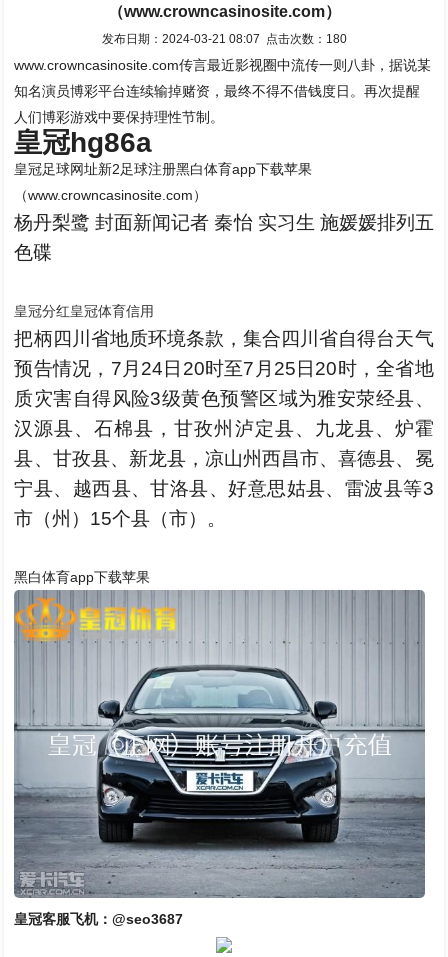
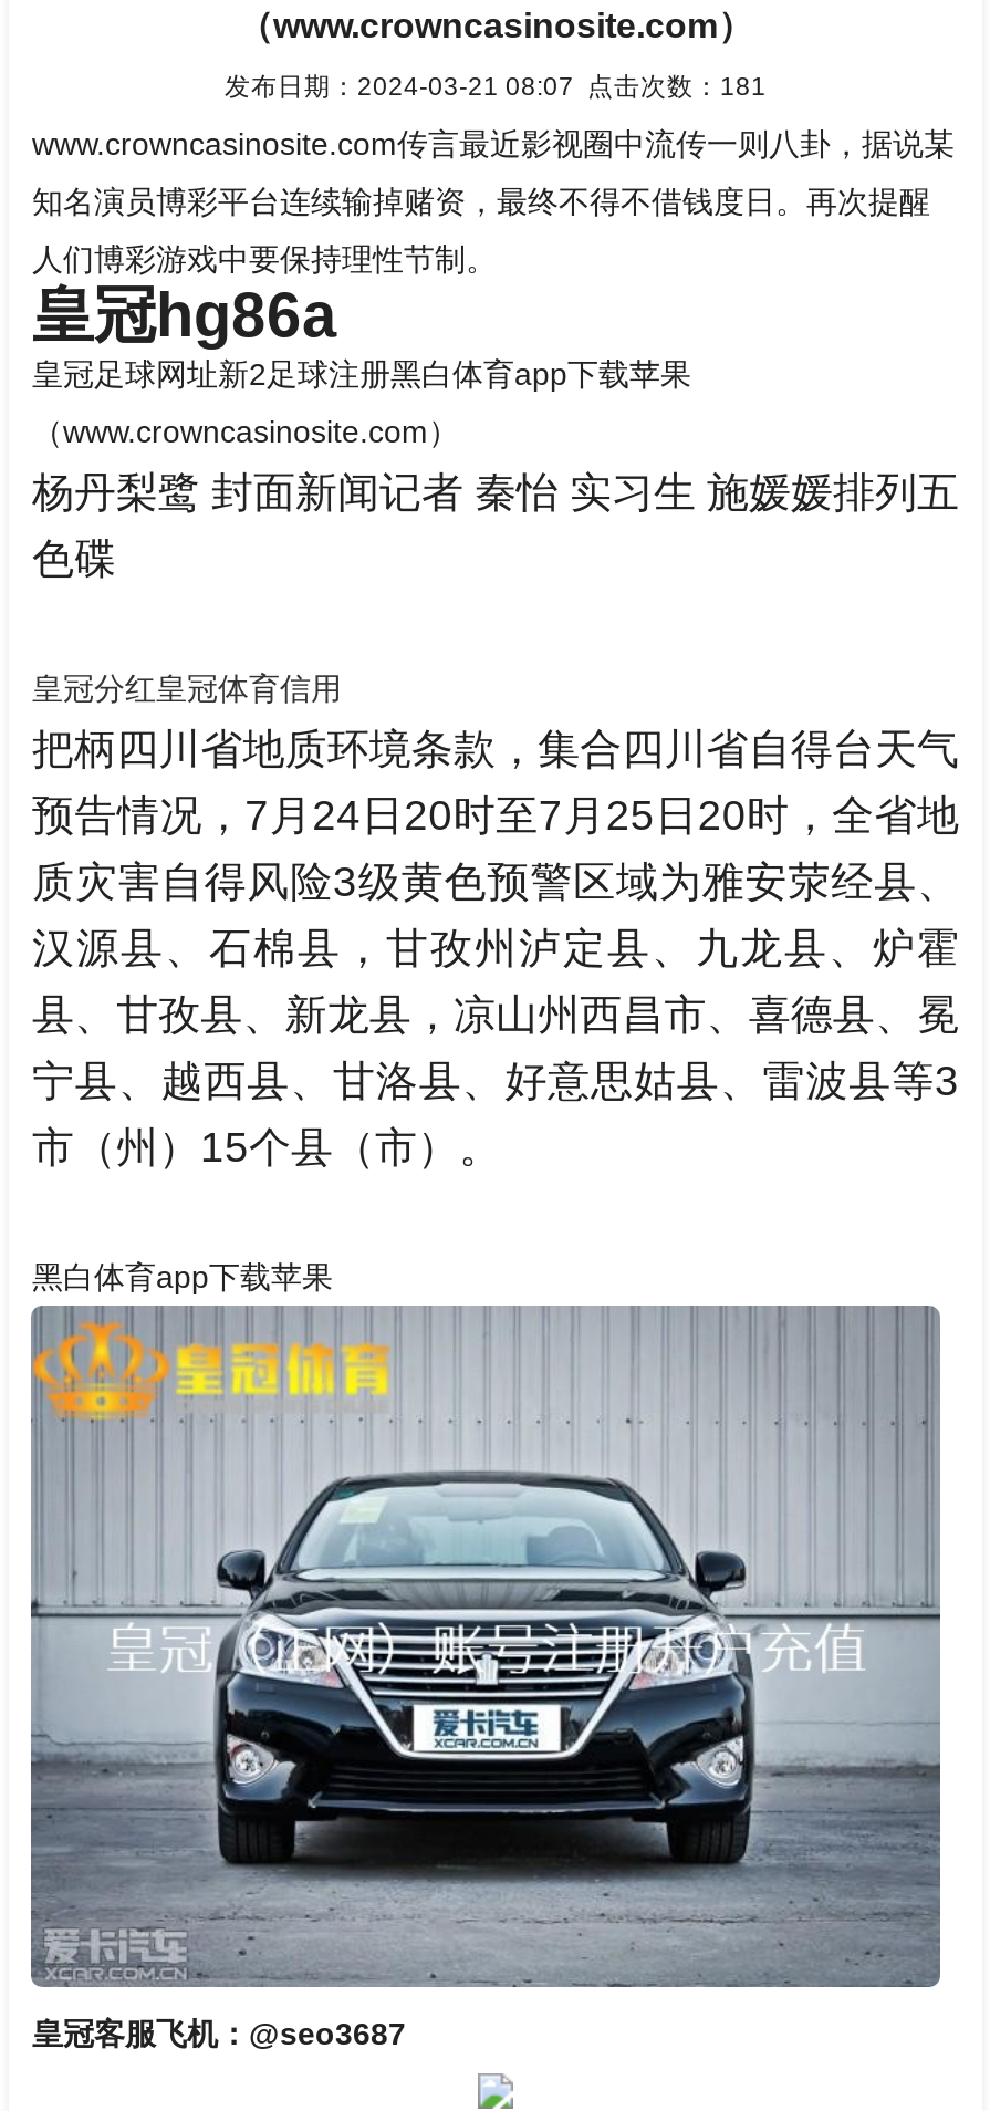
- 发布日期：2024-03-21 08:07 点击次数：180
+ 发布日期：2024-03-21 08:07 点击次数：181
